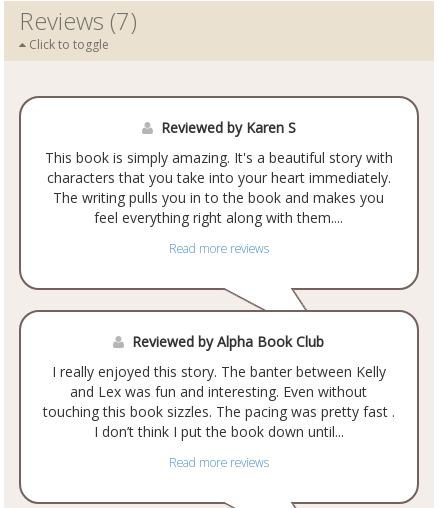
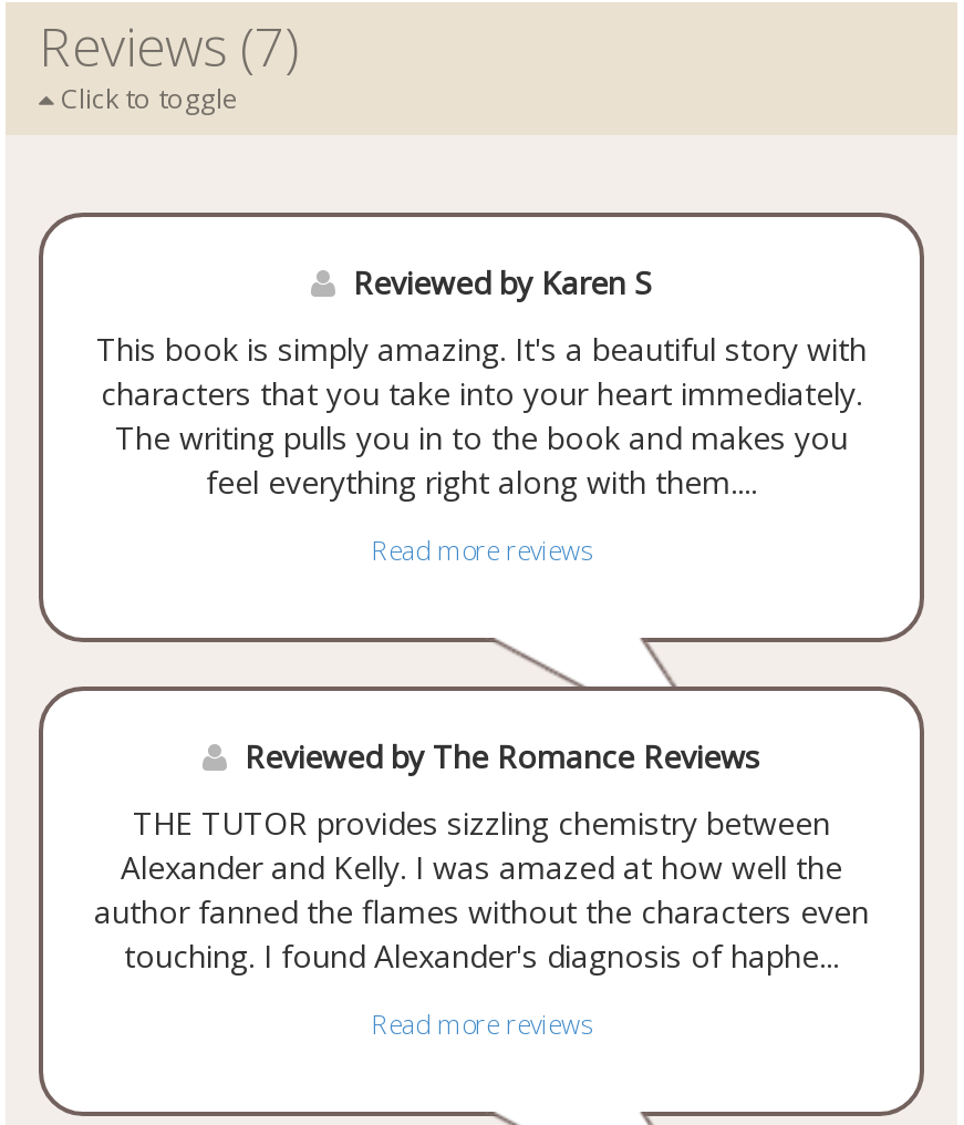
- Reviewed by Alpha Book Club
+ Reviewed by The Romance Reviews

- I really enjoyed this story. The banter between Kelly
- and Lex was fun and interesting. Even without
- touching this book sizzles. The pacing was pretty fast .
- I don’t think I put the book down until...
+ THE TUTOR provides sizzling chemistry between
+ Alexander and Kelly. I was amazed at how well the
+ author fanned the flames without the characters even
+ touching. I found Alexander's diagnosis of haphe...
